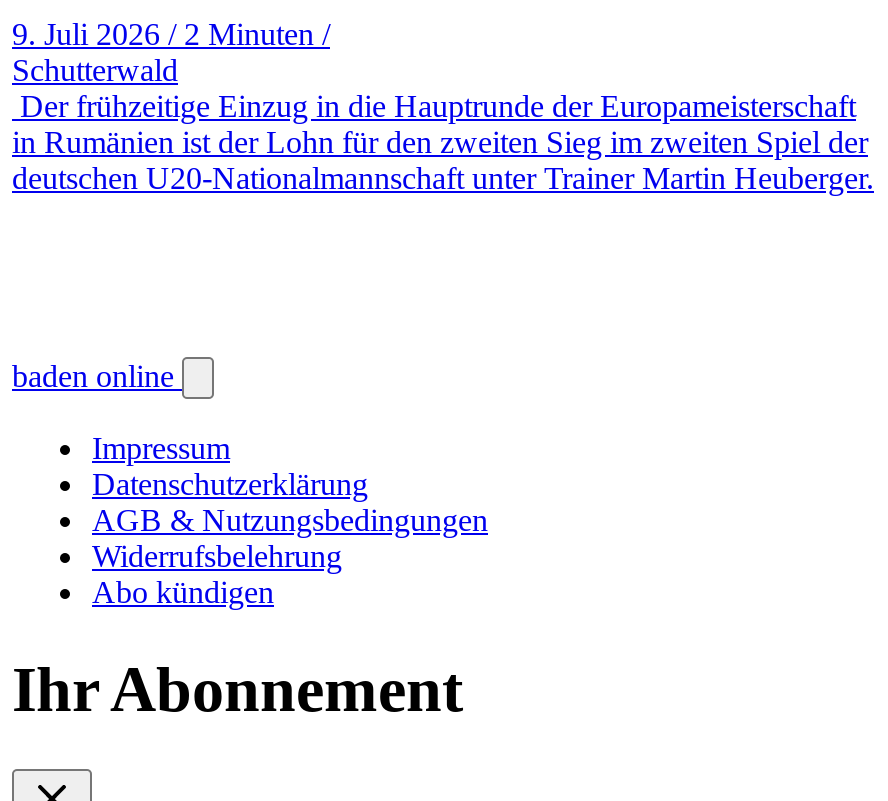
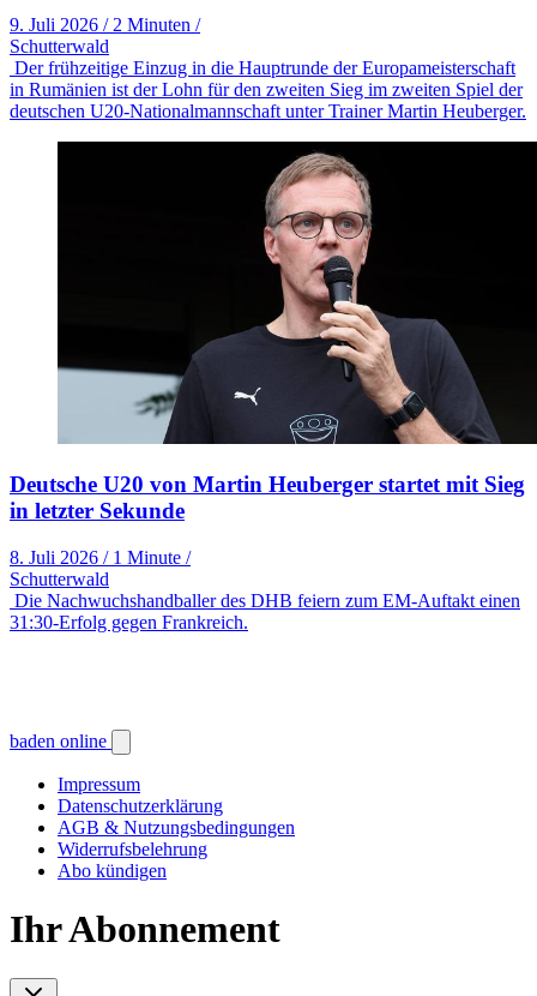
+ [image]
+ Deutsche U20 von Martin Heuberger startet mit Sieg
+ in letzter Sekunde
+ 8. Juli 2026 / 1 Minute /
+ Schutterwald
+ Die Nachwuchshandballer des DHB feiern zum EM-Auftakt einen
+ 31:30-Erfolg gegen Frankreich.
